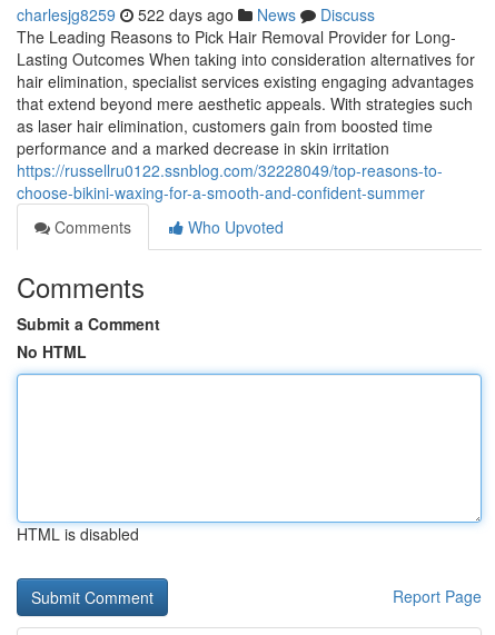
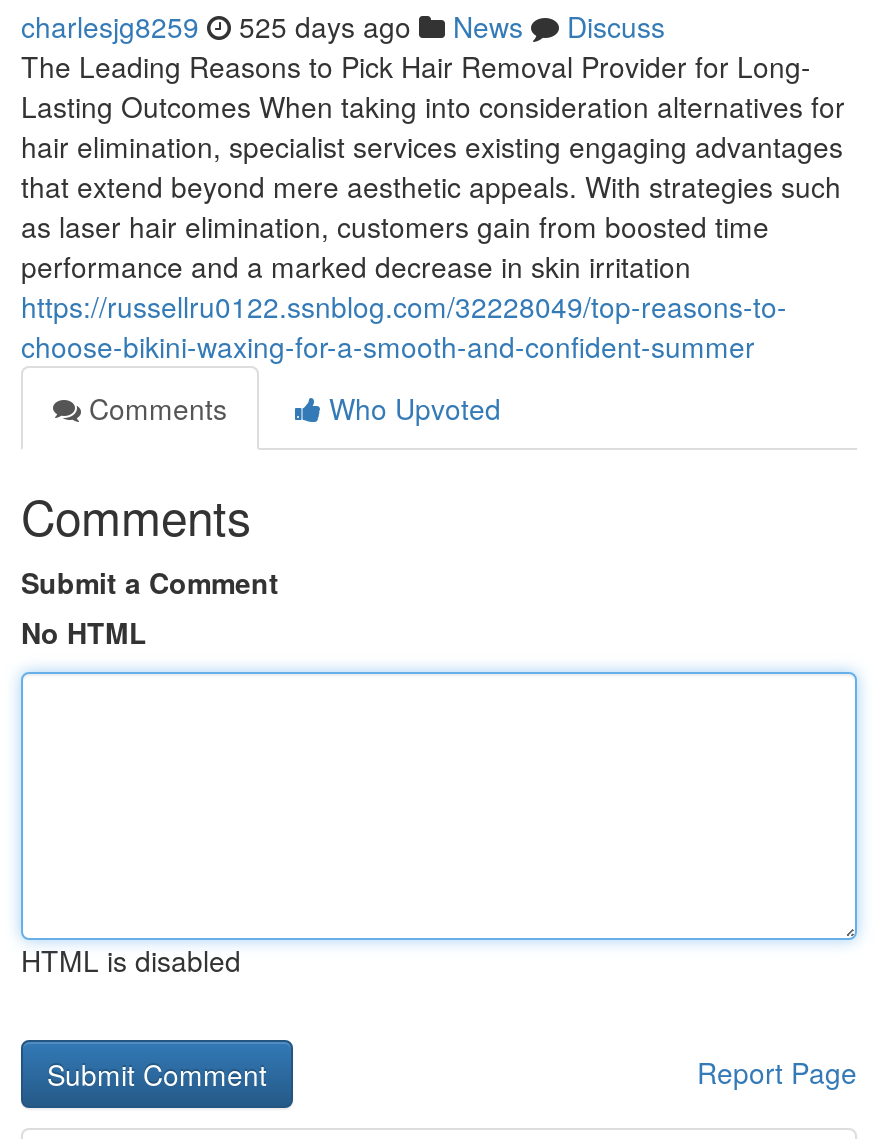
- charlesjg8259 522 days ago News Discuss
+ charlesjg8259 525 days ago News Discuss
